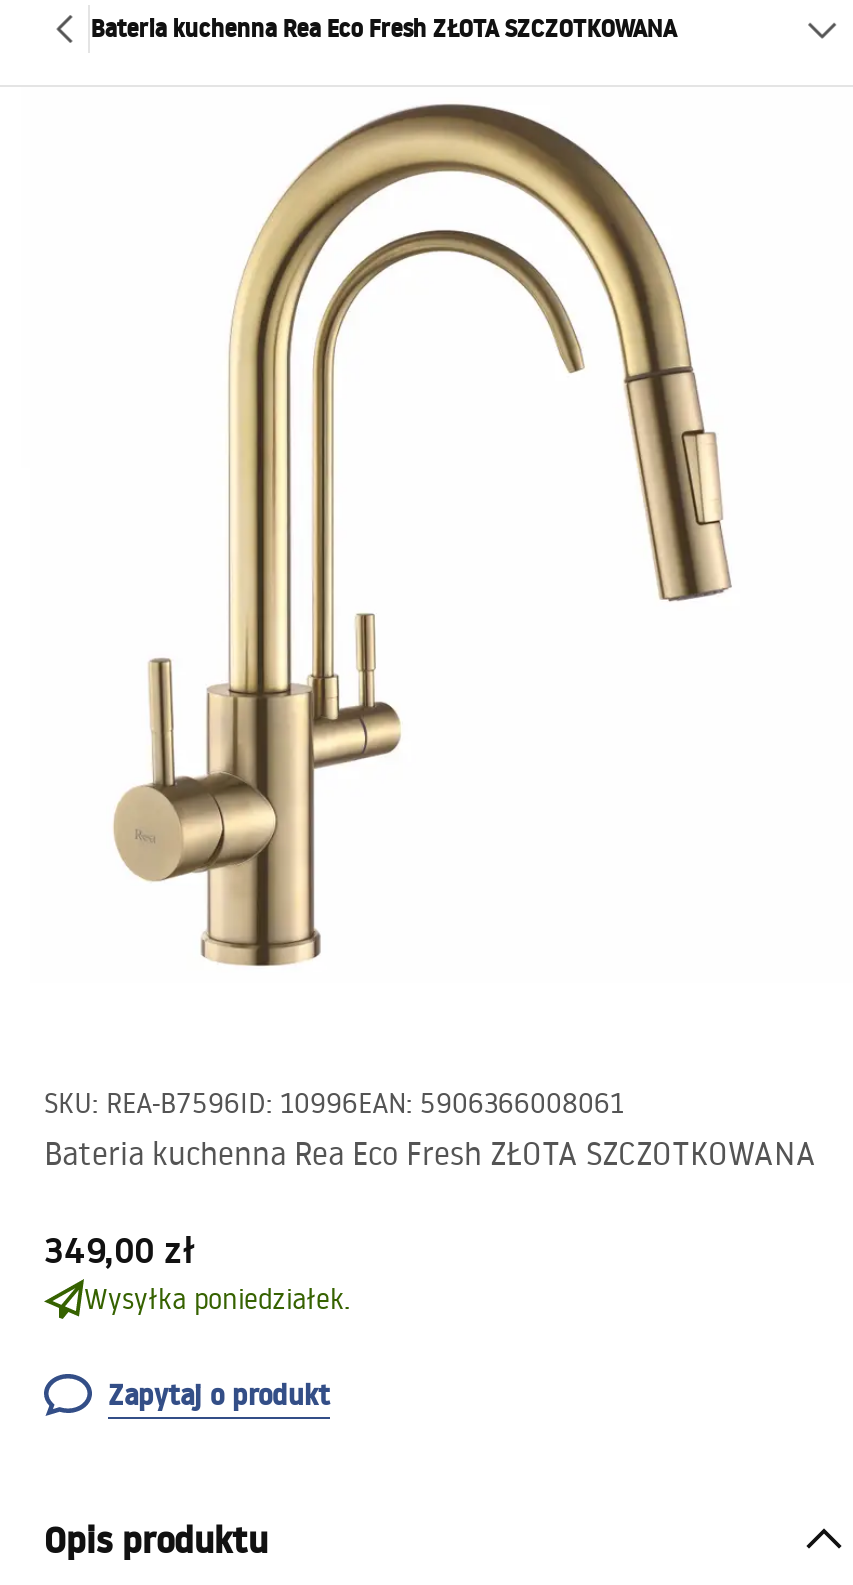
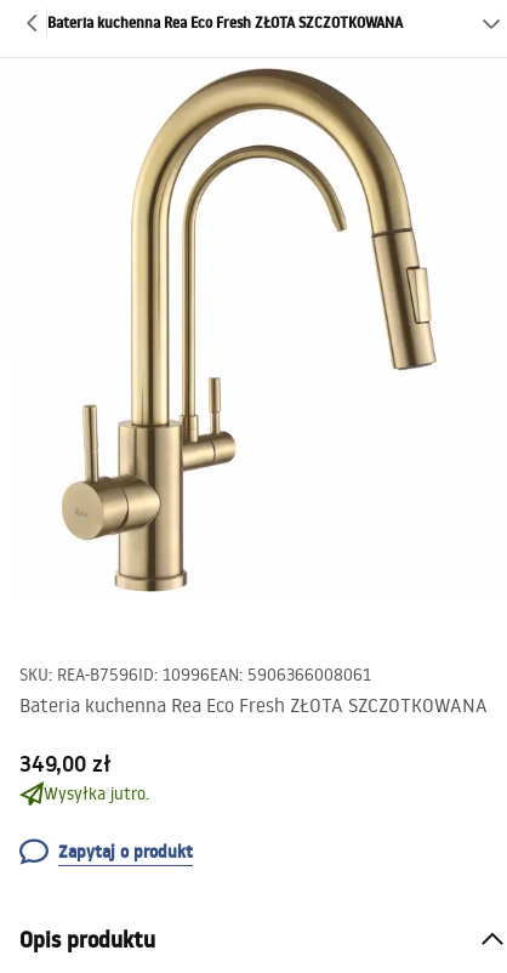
- Wysyłka poniedziałek.
+ Wysyłka jutro.
